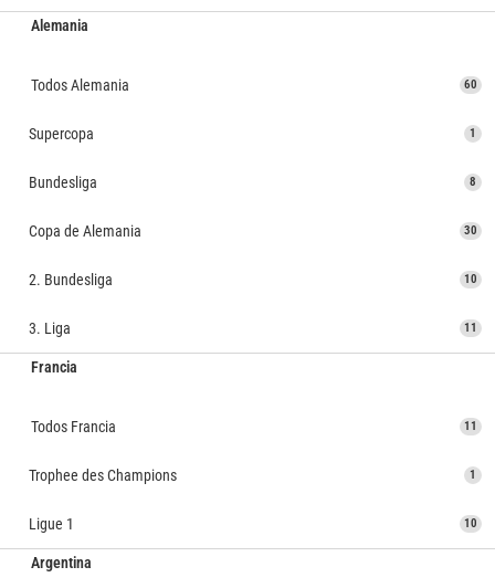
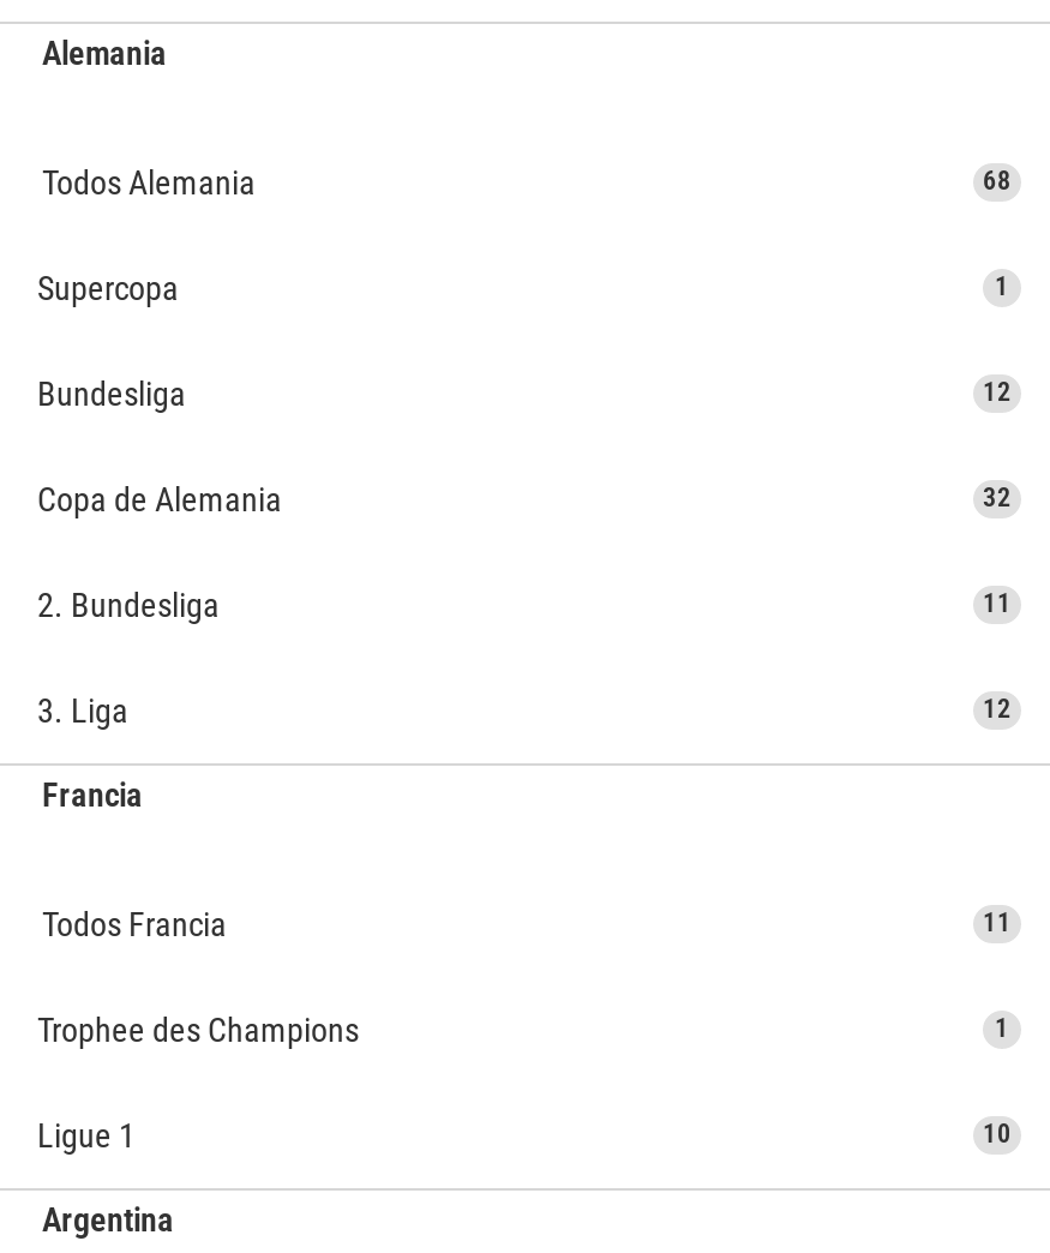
- 60
+ 68

- 8
+ 12

- 30
+ 32

- 10
+ 11

- 11
+ 12
